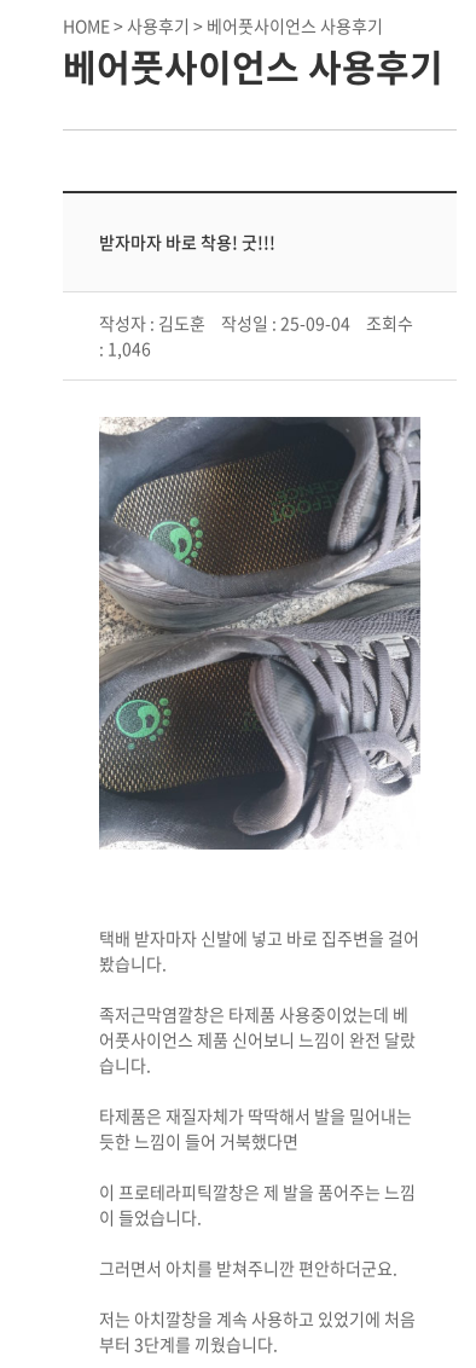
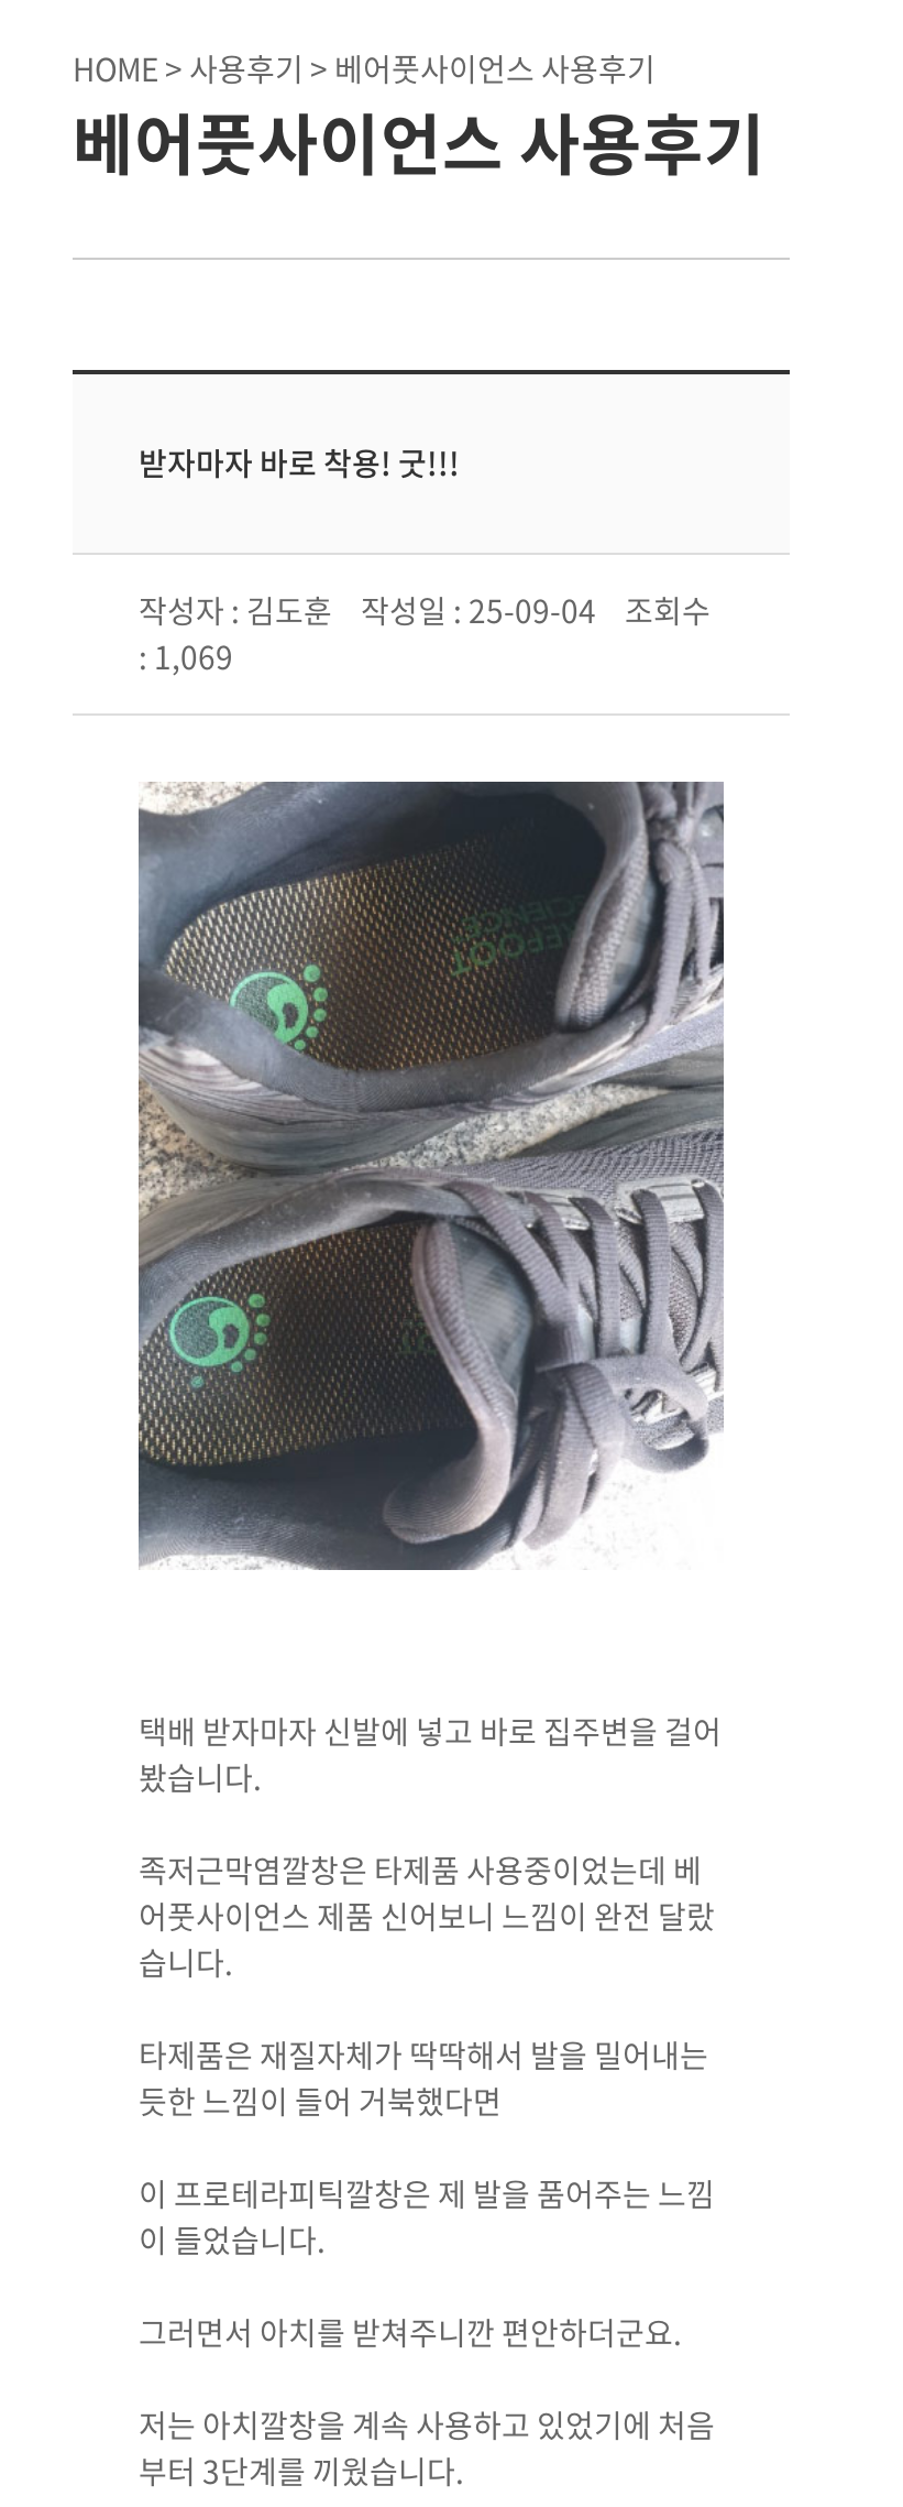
- : 1,046
+ : 1,069
